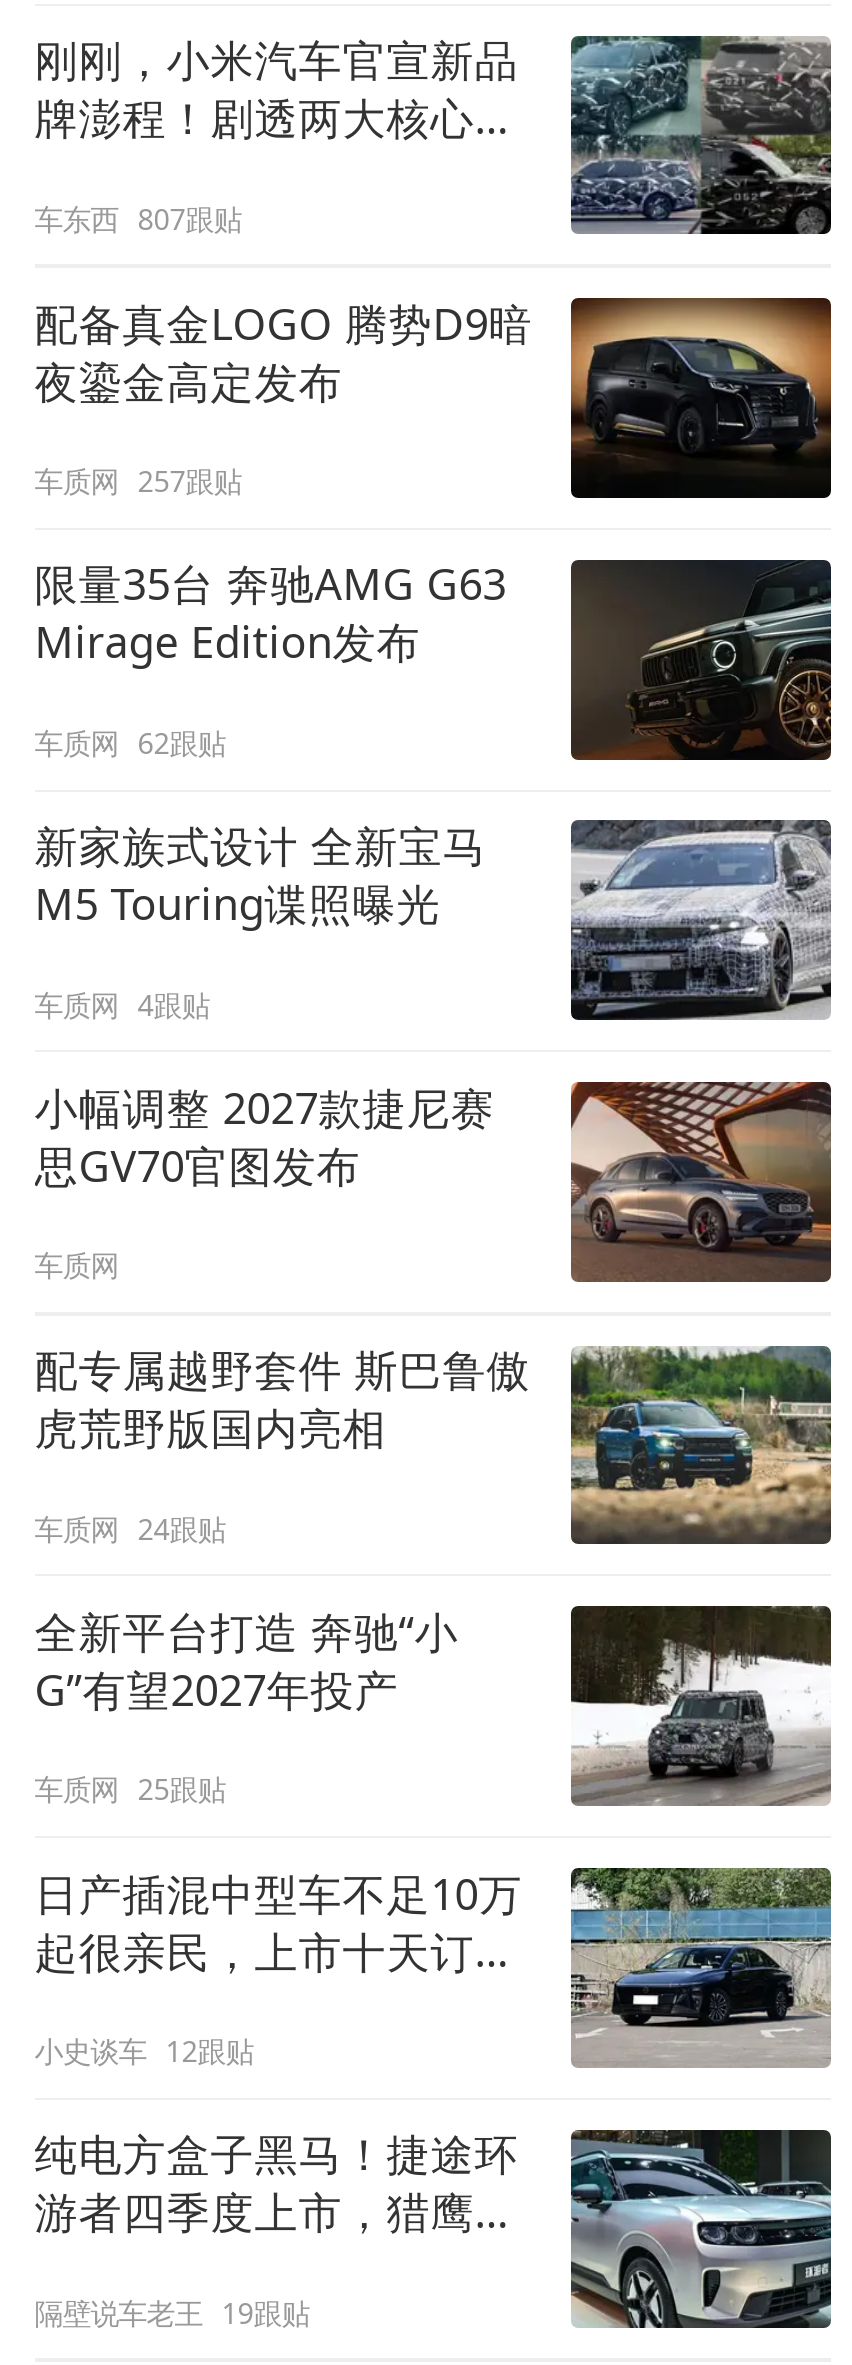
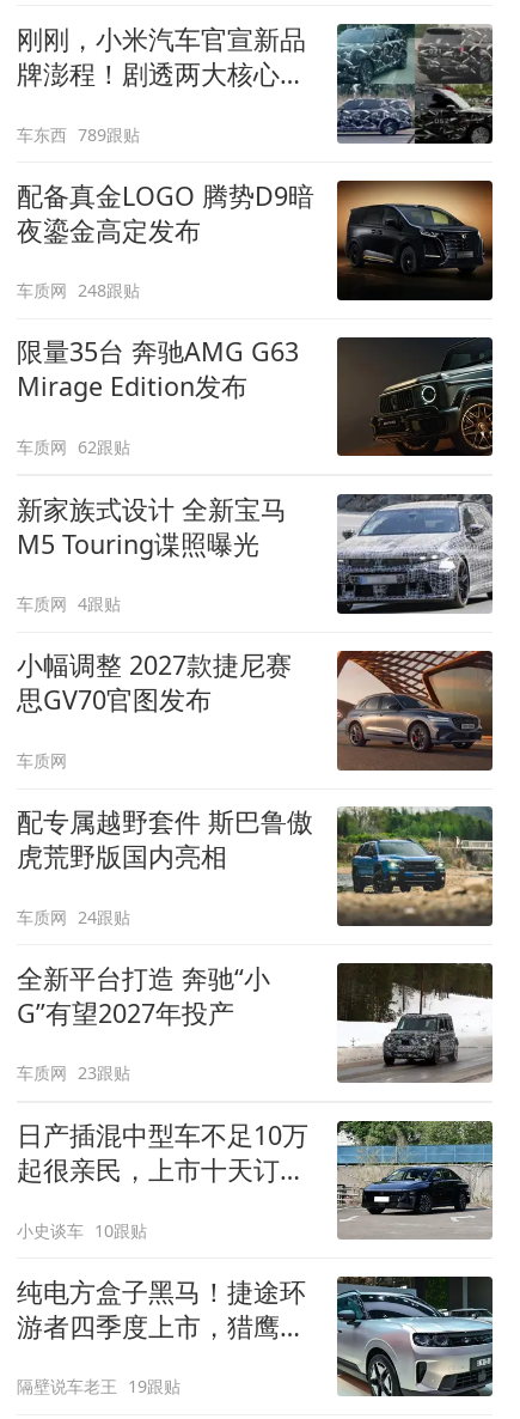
- 车东西 807跟贴
+ 车东西 789跟贴

- 车质网 257跟贴
+ 车质网 248跟贴

- 车质网 25跟贴
+ 车质网 23跟贴

- 小史谈车 12跟贴
+ 小史谈车 10跟贴
